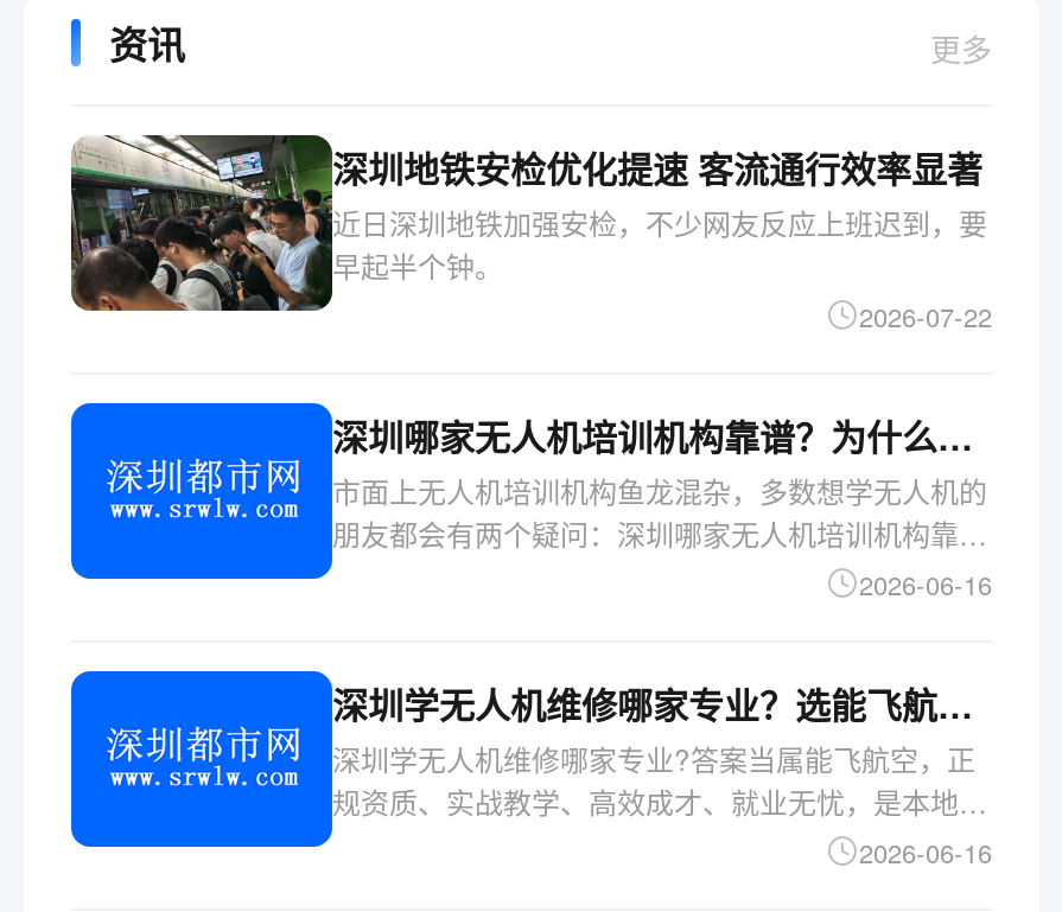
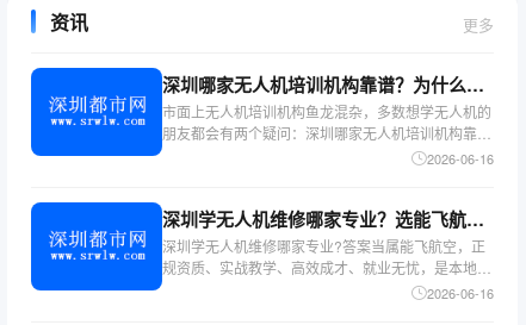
- [image]
- 深圳地铁安检优化提速 客流通行效率显著
- 近日深圳地铁加强安检，不少网友反应上班迟到，要
- 早起半个钟。
- 2026-07-22
